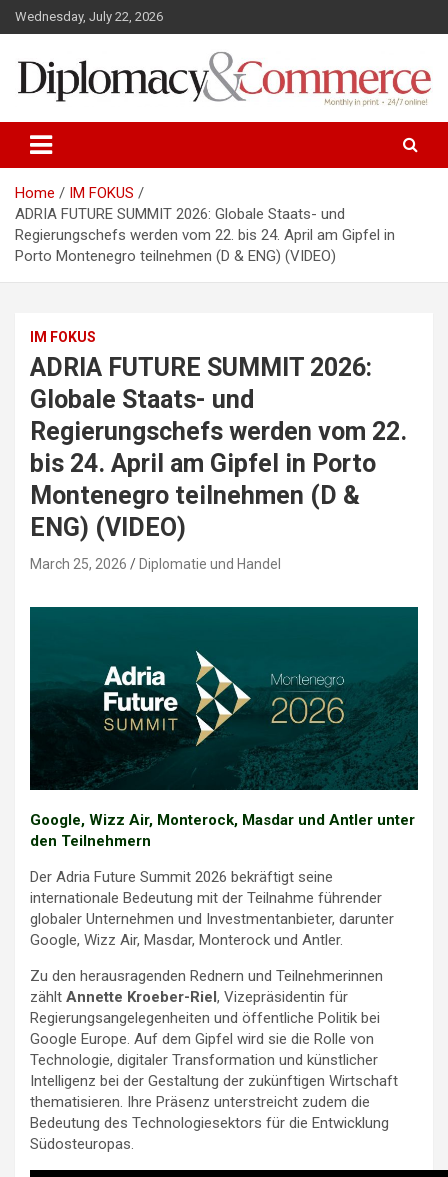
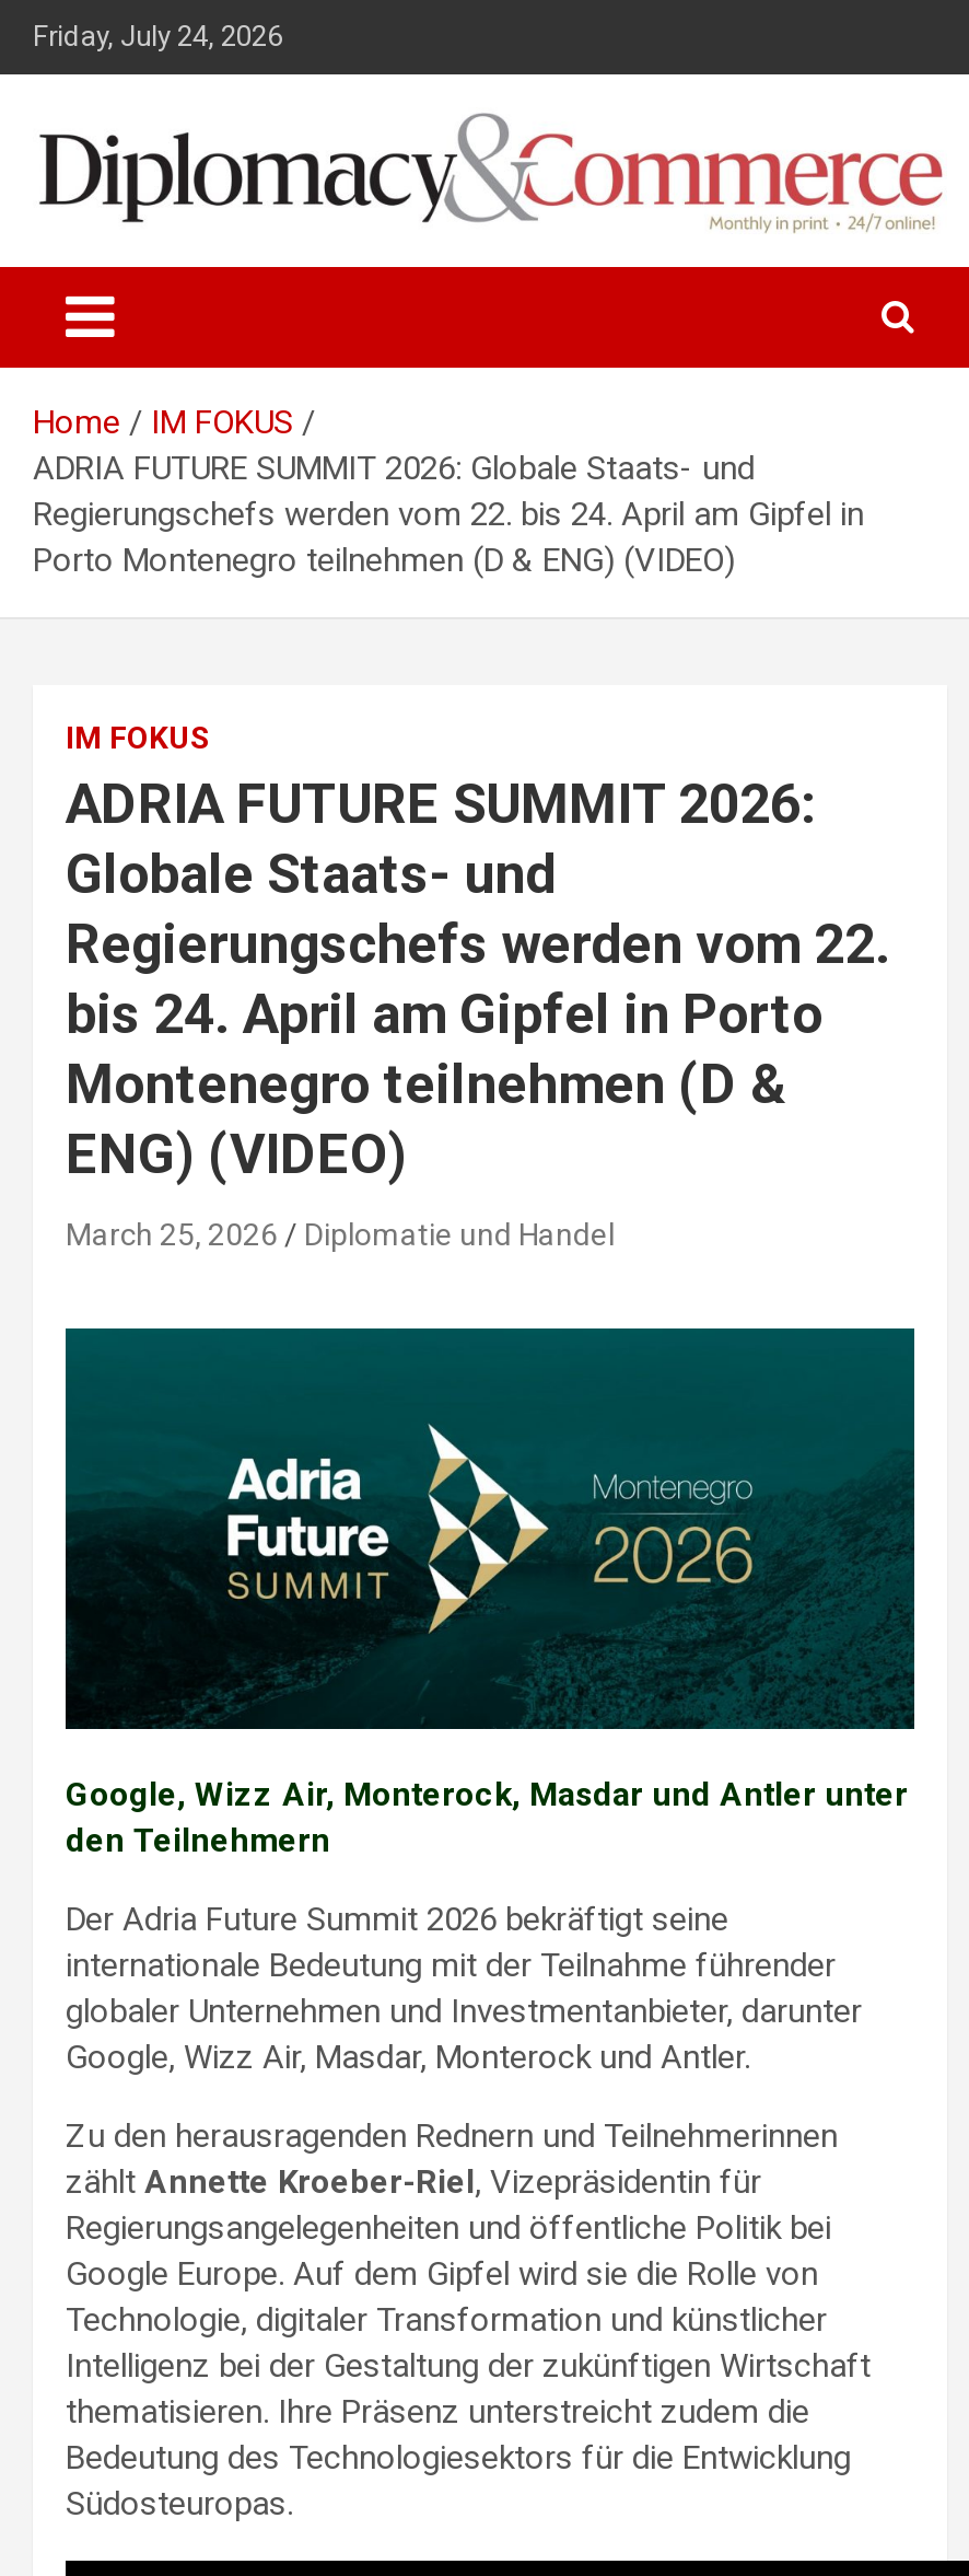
- Wednesday, July 22, 2026
+ Friday, July 24, 2026
